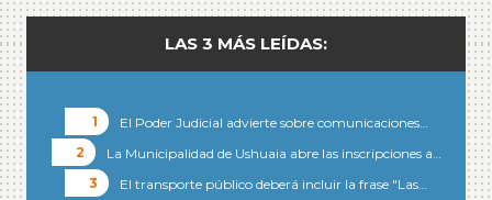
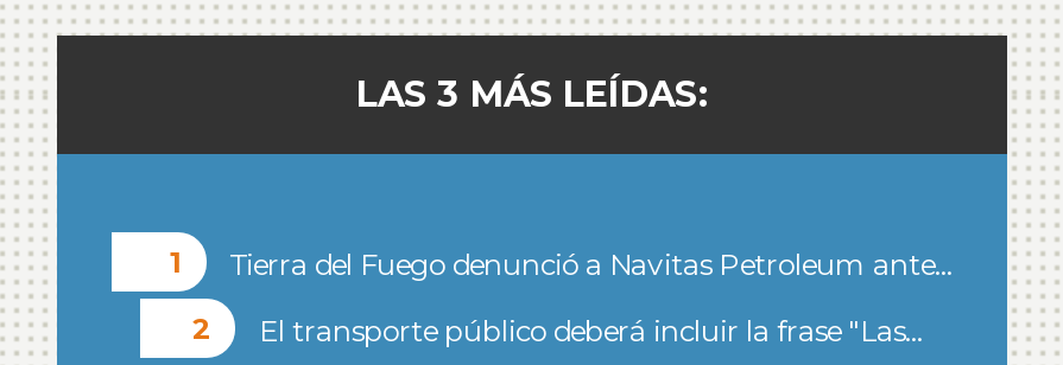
- El Poder Judicial advierte sobre comunicaciones…
- La Municipalidad de Ushuaia abre las inscripciones a…
+ Tierra del Fuego denunció a Navitas Petroleum ante…
